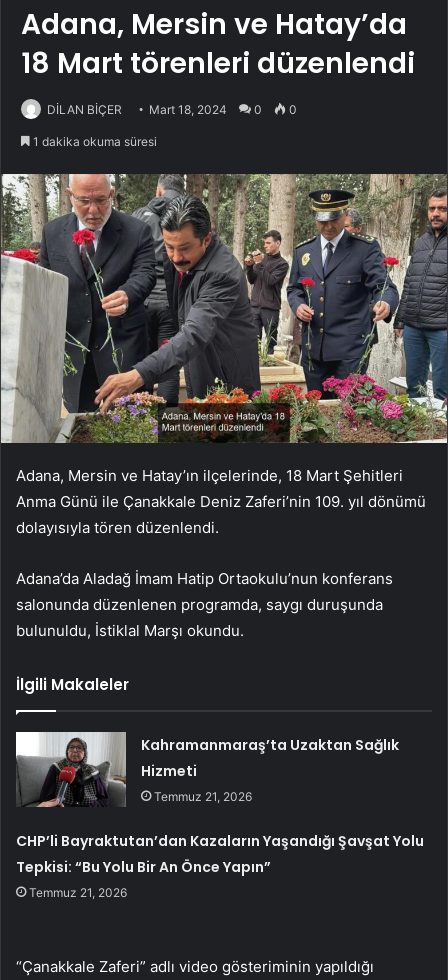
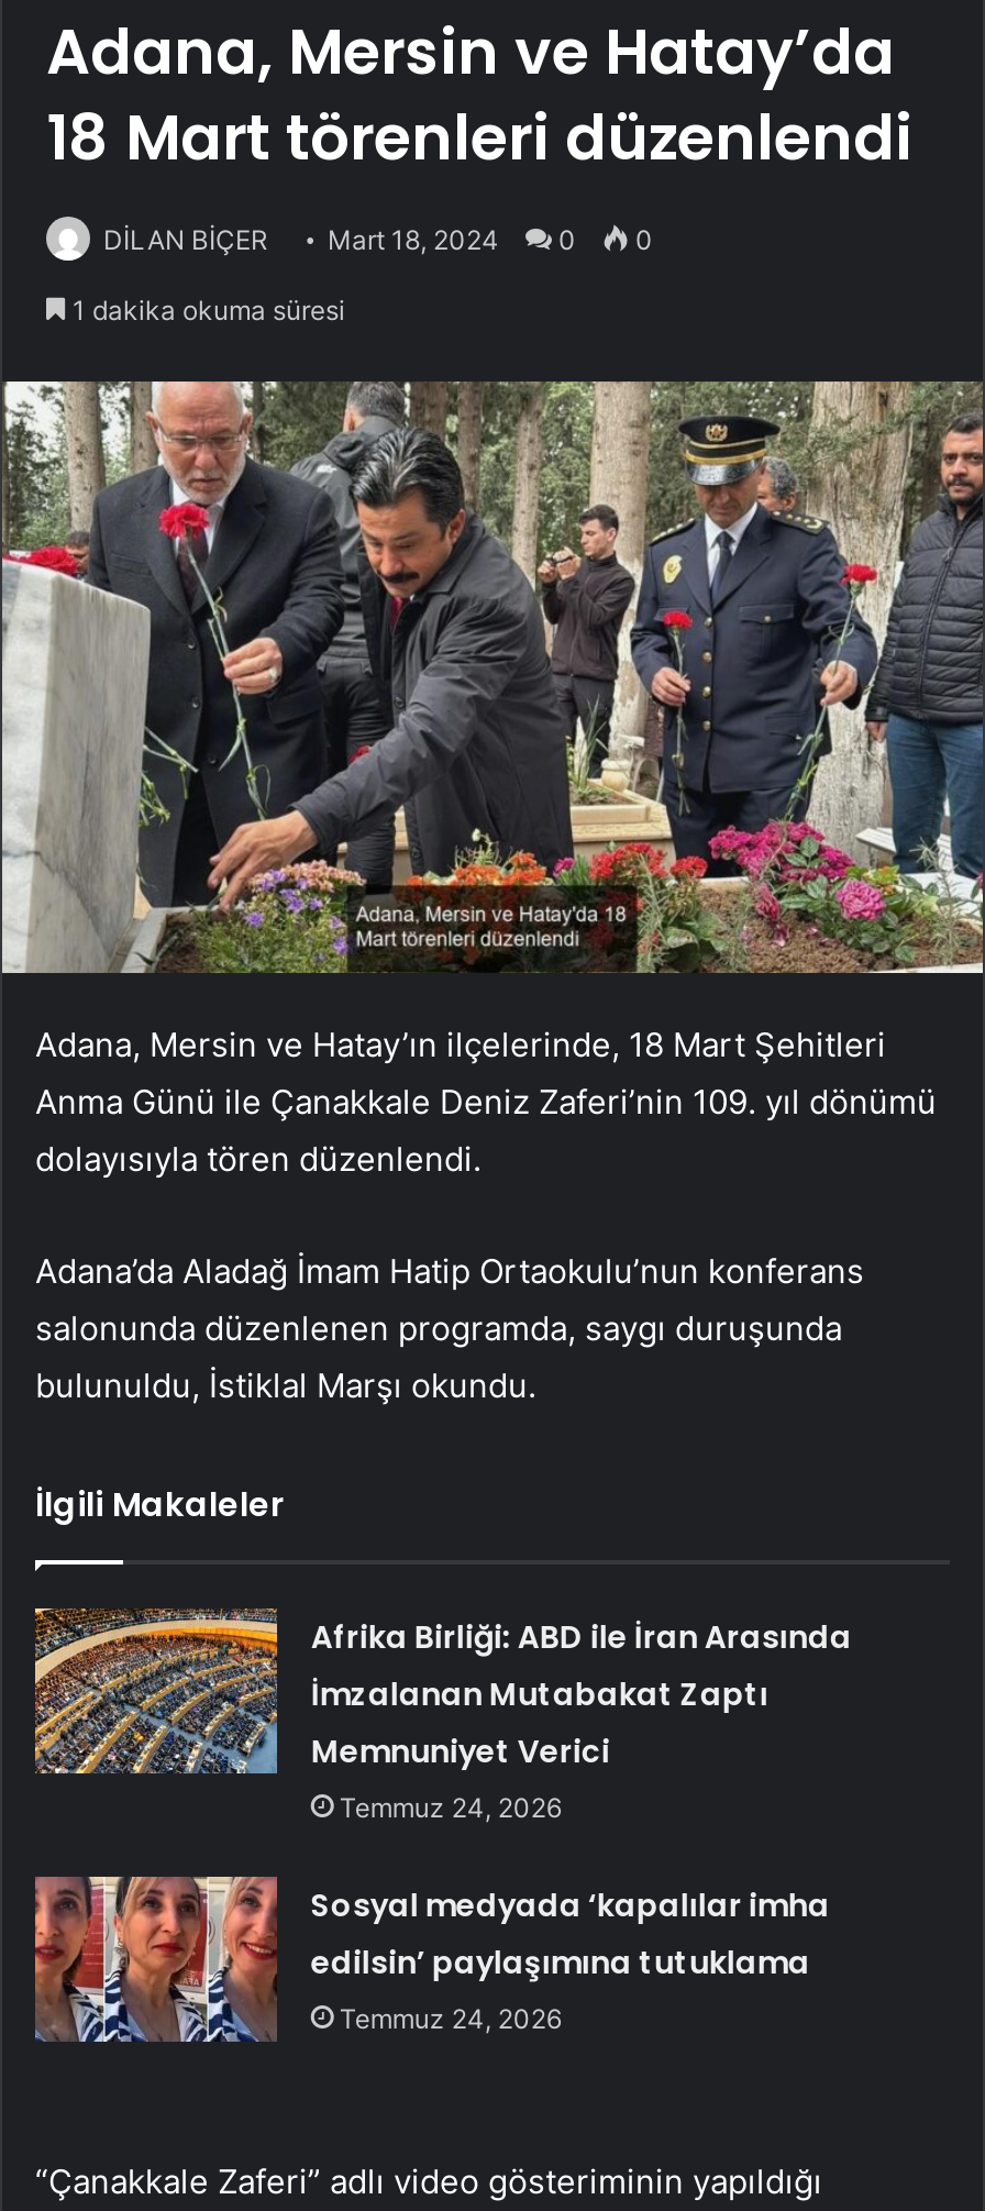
- [image]
- Kahramanmaraş’ta Uzaktan Sağlık
- Hizmeti
- Temmuz 21, 2026
+ [image]
+ Afrika Birliği: ABD ile İran Arasında
+ İmzalanan Mutabakat Zaptı
+ Memnuniyet Verici
+ Temmuz 24, 2026

- CHP’li Bayraktutan’dan Kazaların Yaşandığı Şavşat Yolu
- Tepkisi: “Bu Yolu Bir An Önce Yapın”
- Temmuz 21, 2026
+ Sosyal medyada ‘kapalılar imha
+ edilsin’ paylaşımına tutuklama
+ Temmuz 24, 2026
